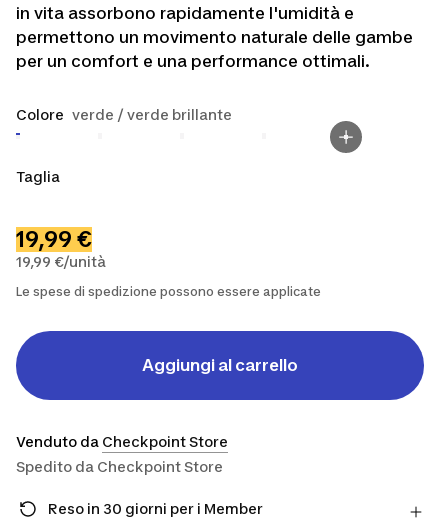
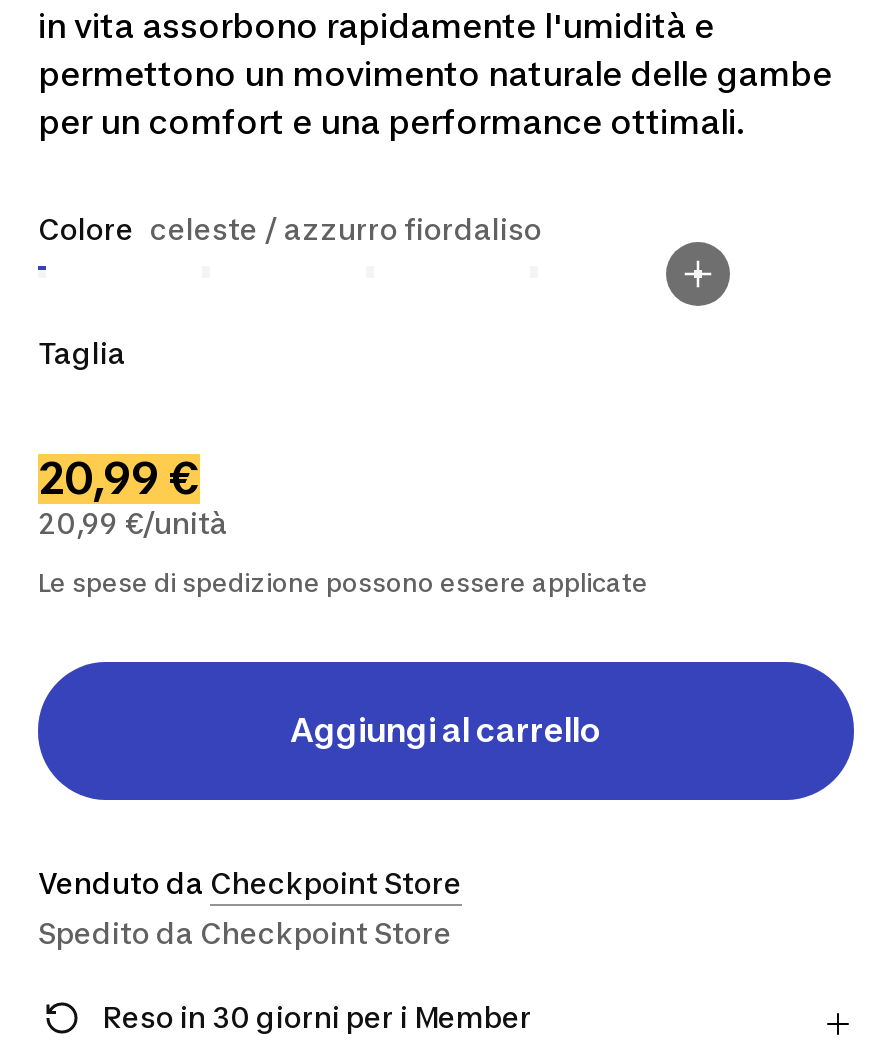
- Colore verde / verde brillante
+ Colore celeste / azzurro fiordaliso

- 19,99 €
+ 20,99 €

- 19,99 €/unità
+ 20,99 €/unità
